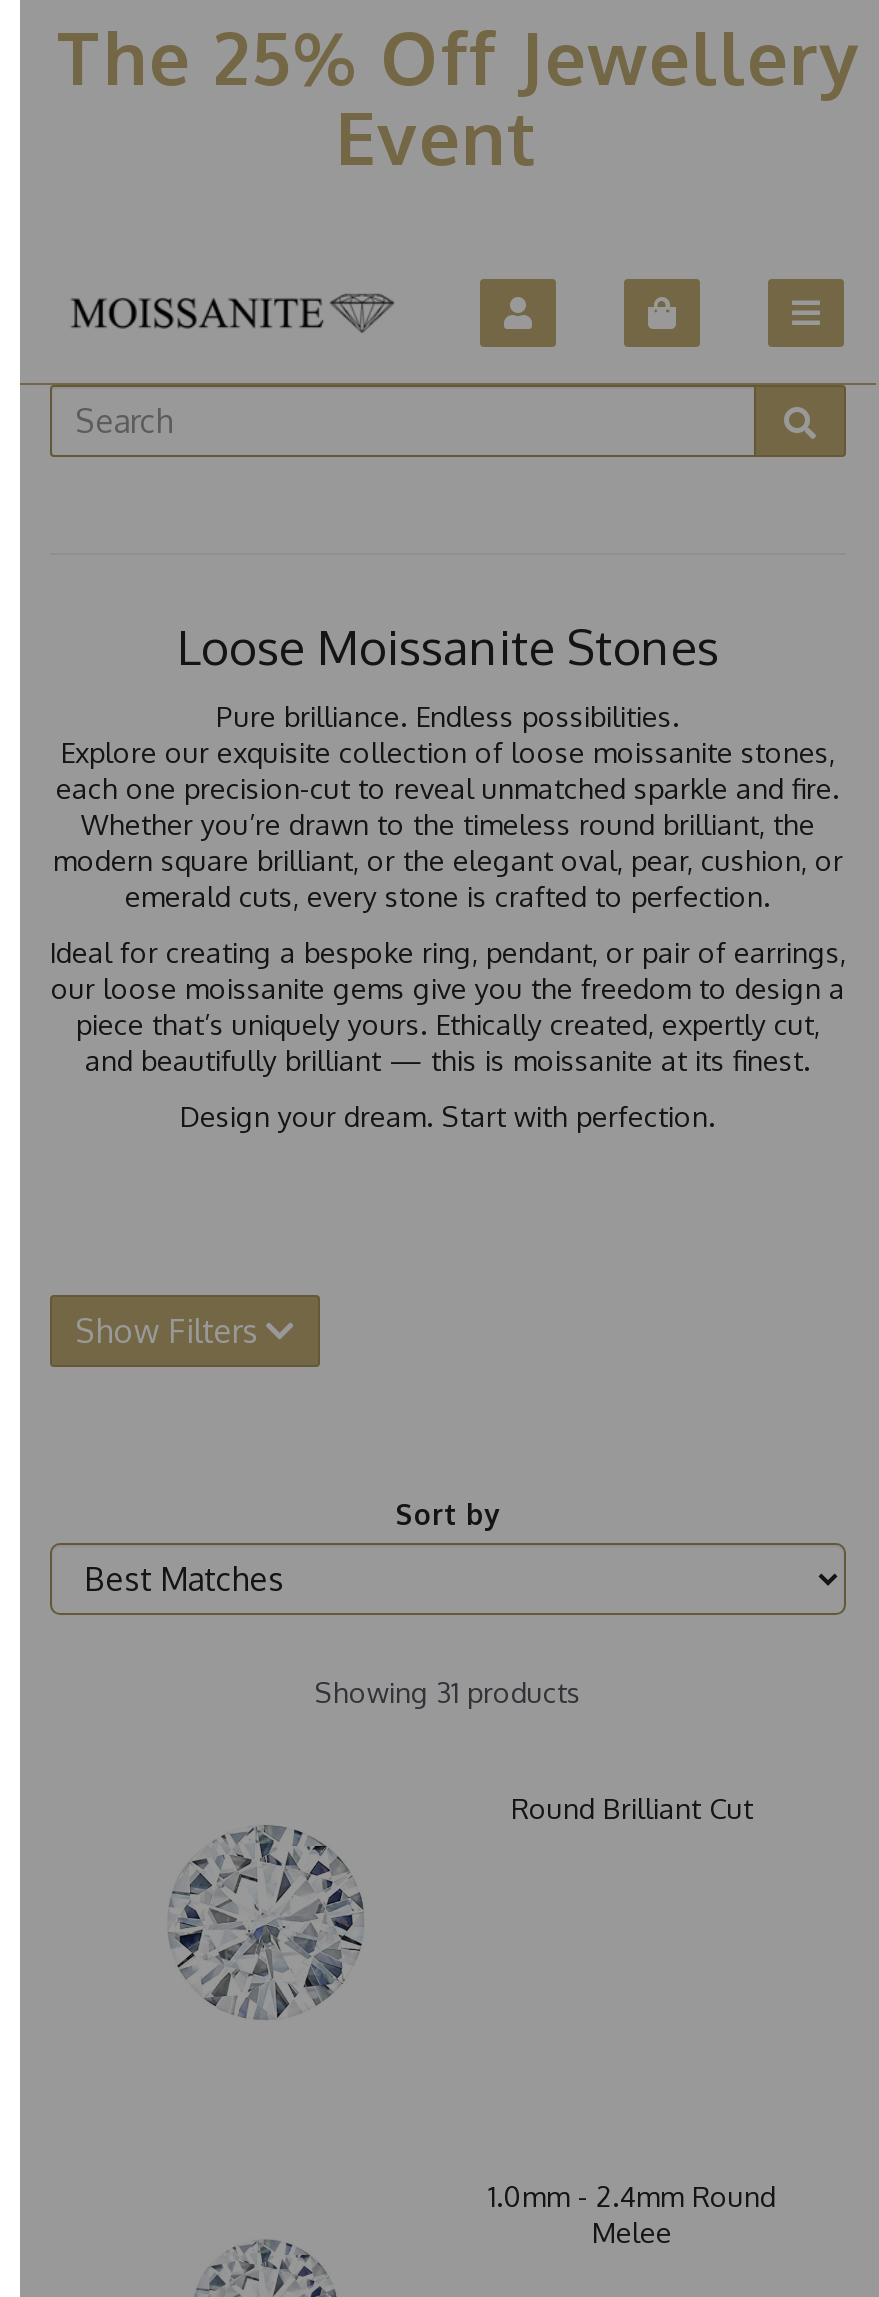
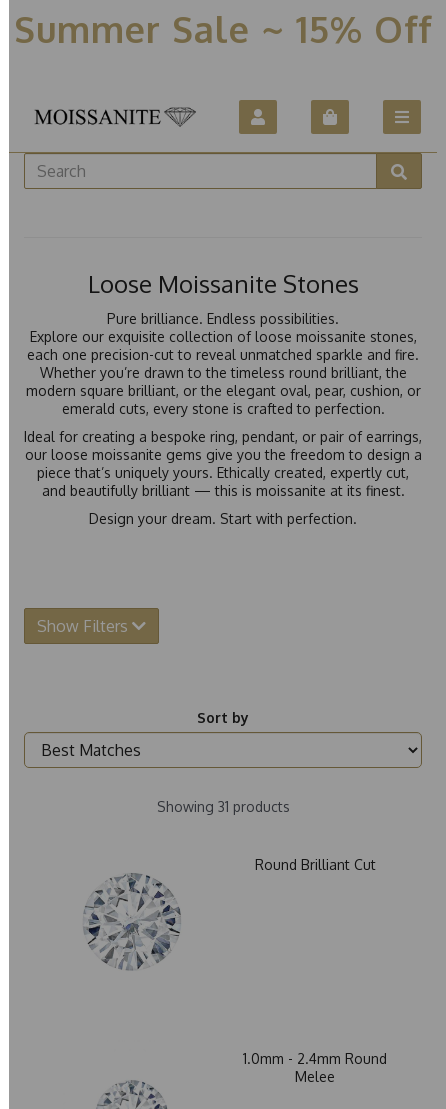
- The 25% Off Jewellery
- Event
+ Summer Sale ~ 15% Off
